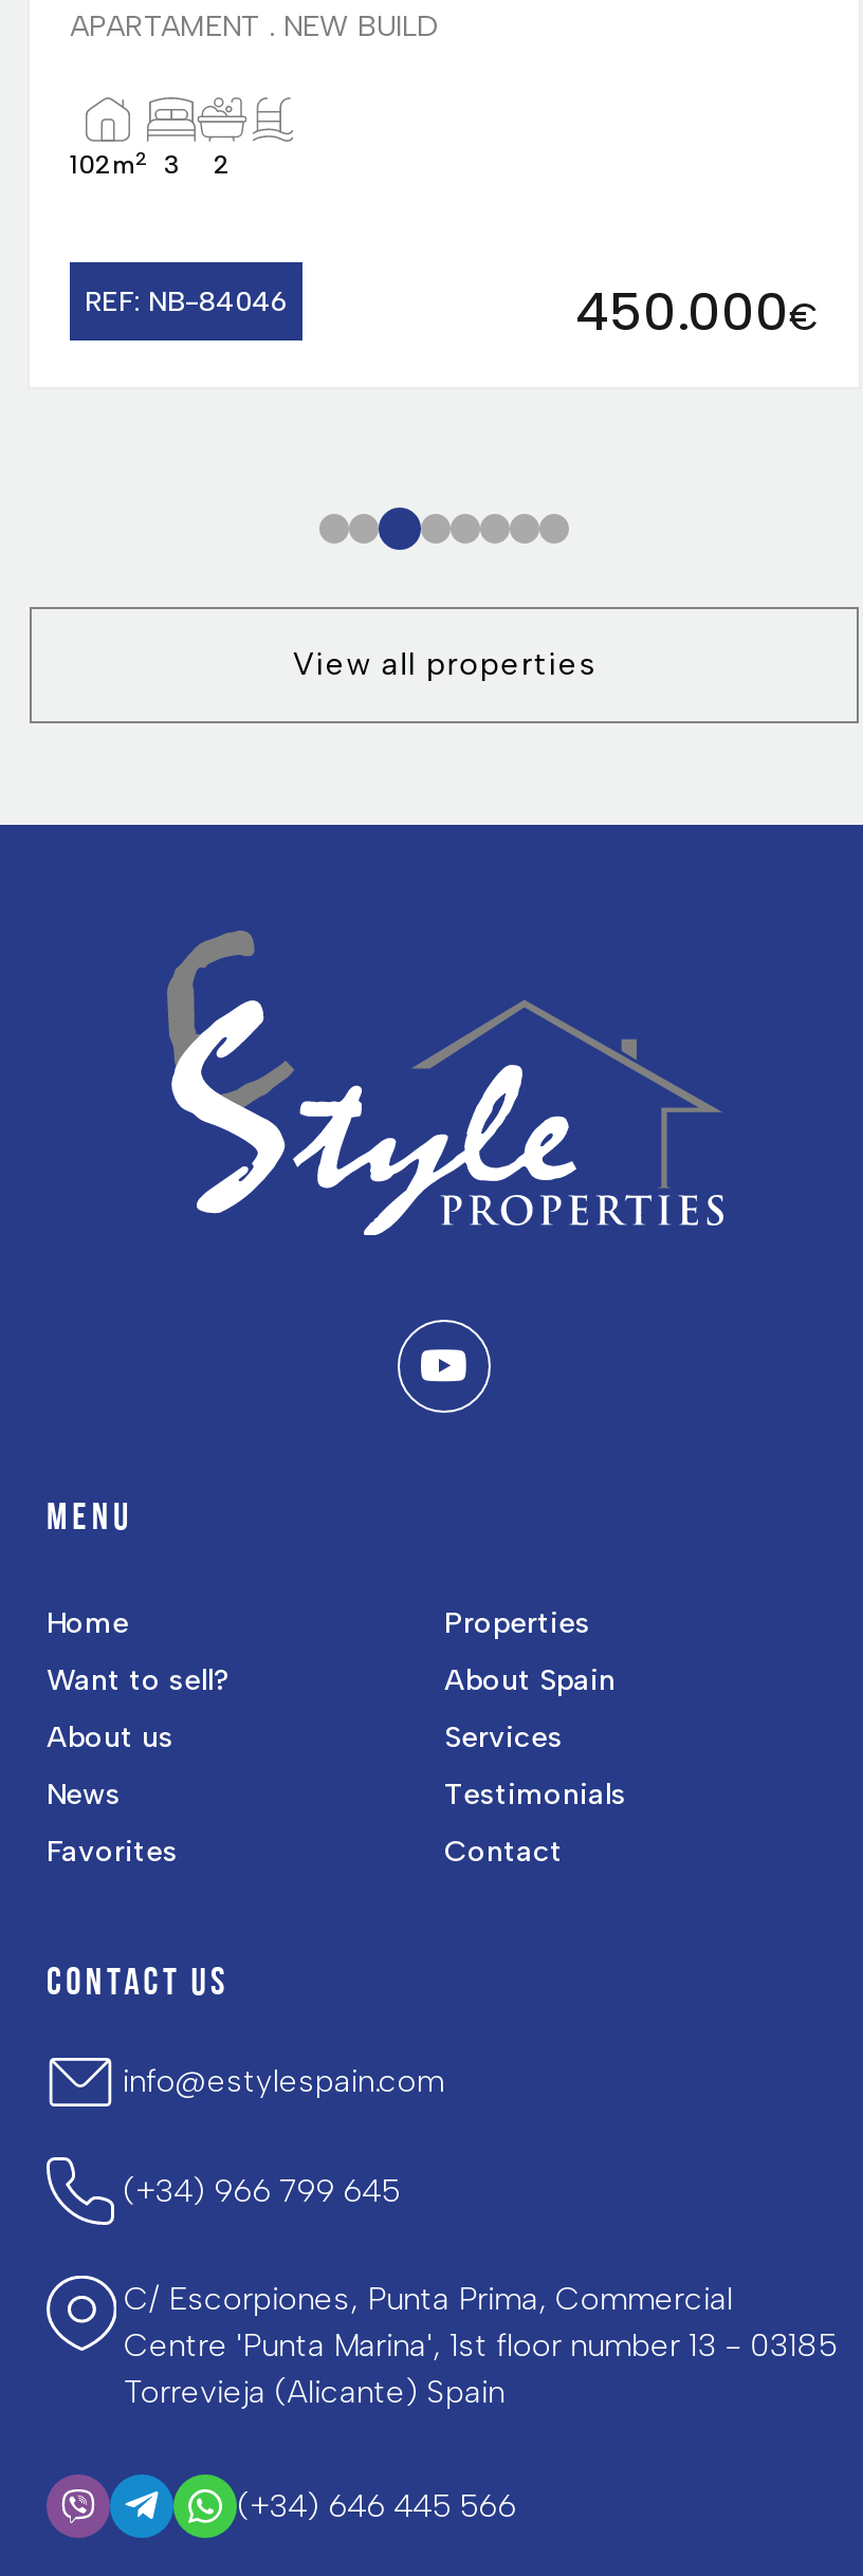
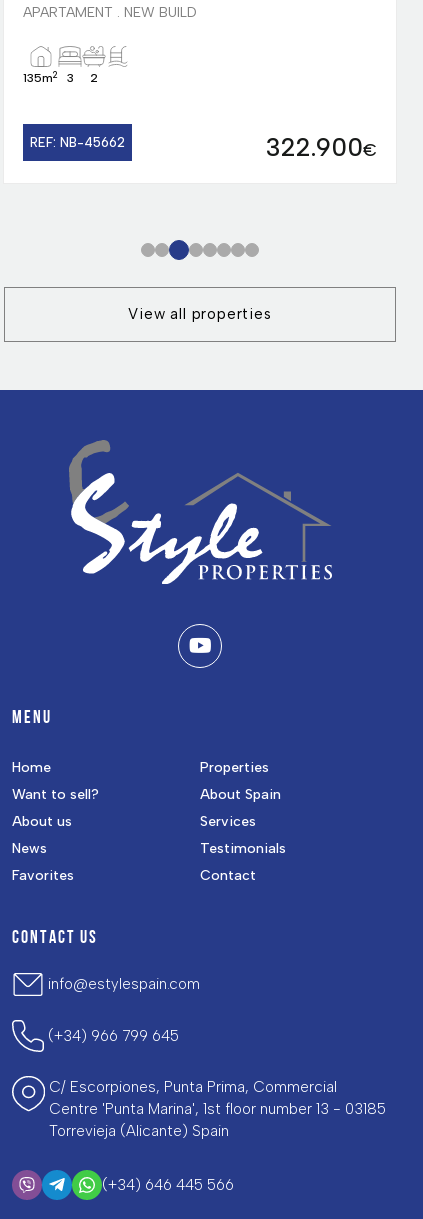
- 102m2 3 2
+ 135m2 3 2

- REF: NB-84046
+ REF: NB-45662

- 450.000€
+ 322.900€
